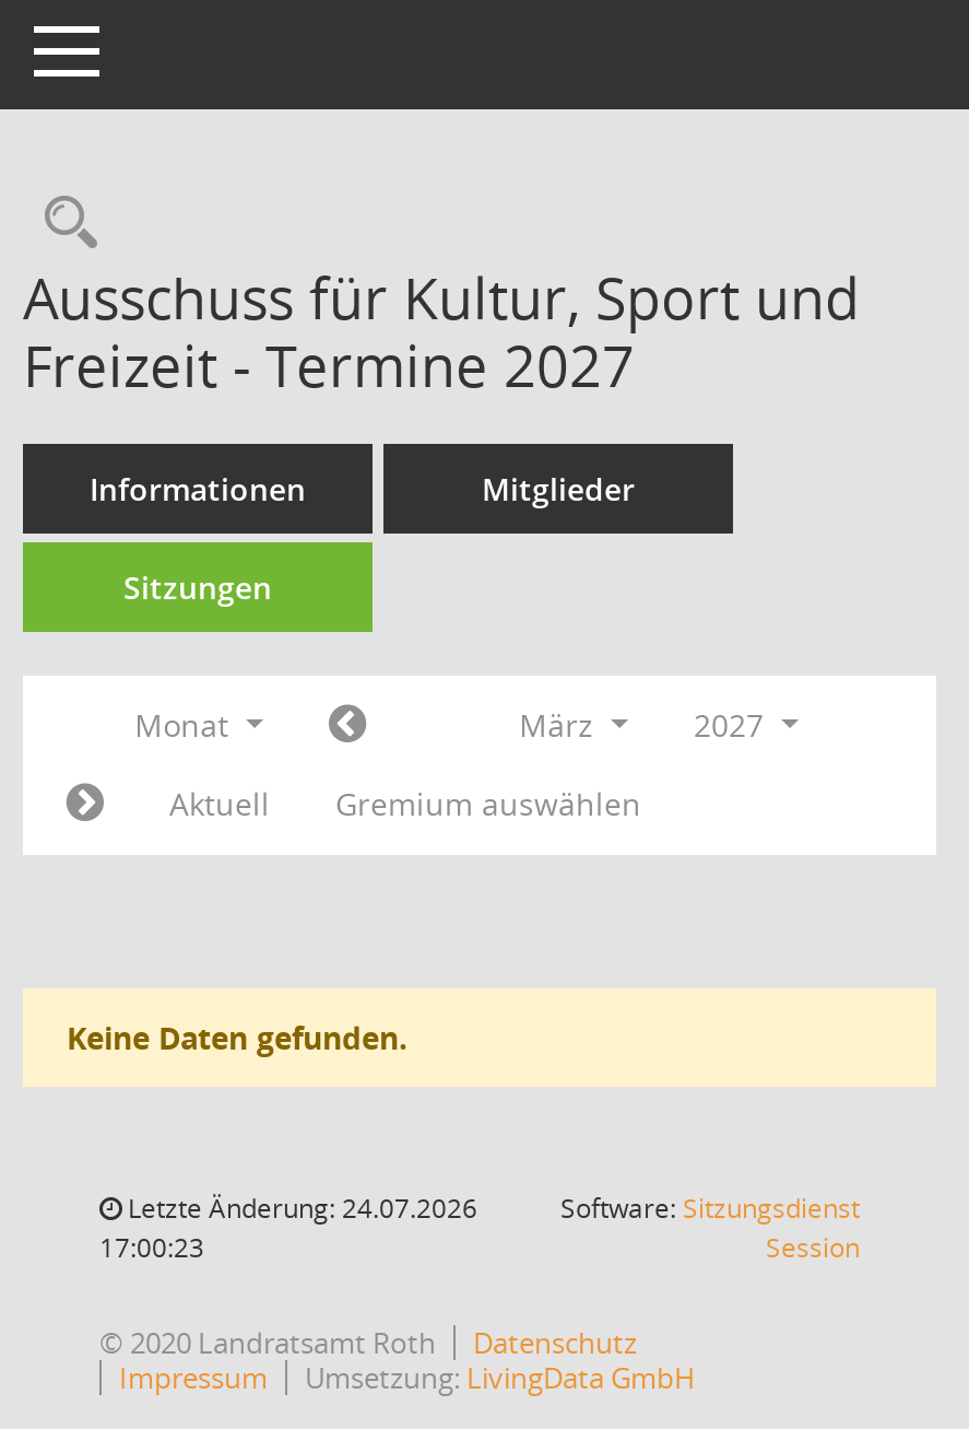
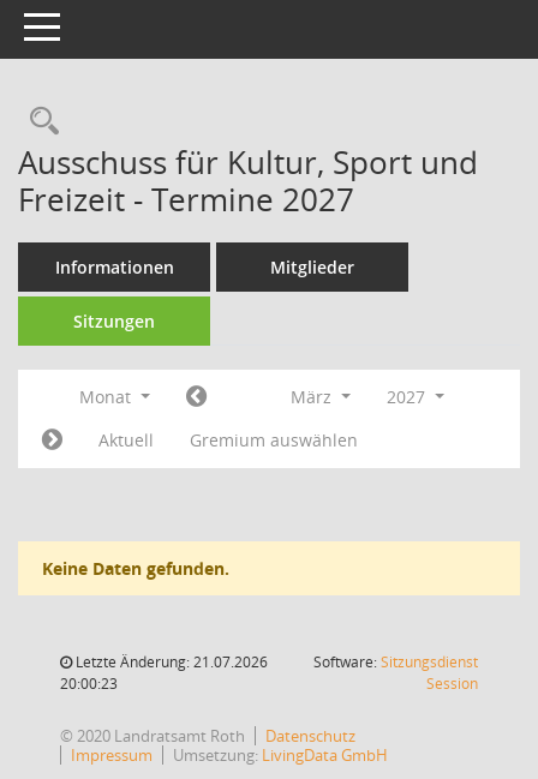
- Letzte Änderung: 24.07.2026
+ Letzte Änderung: 21.07.2026

- 17:00:23
+ 20:00:23
